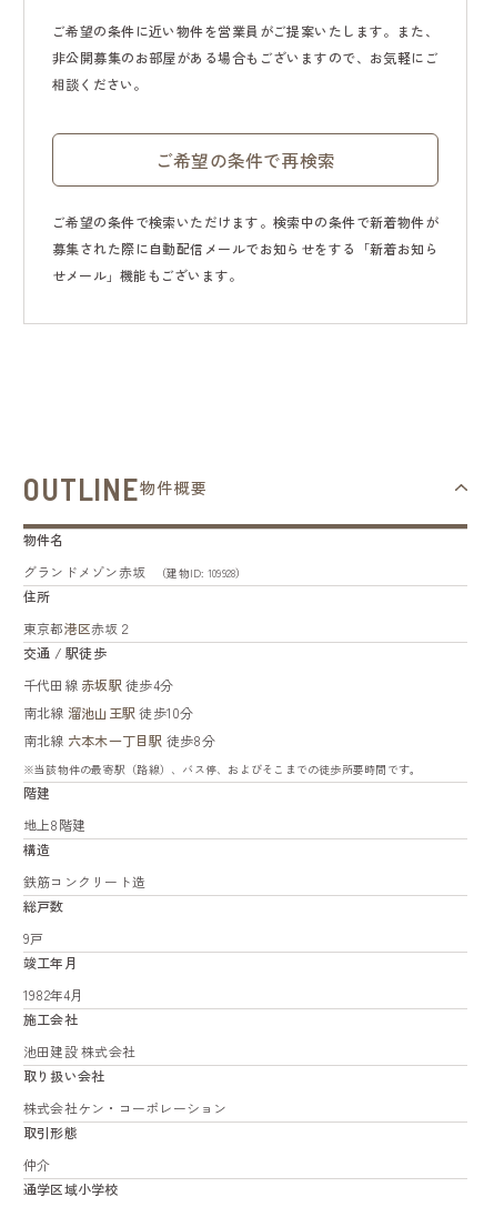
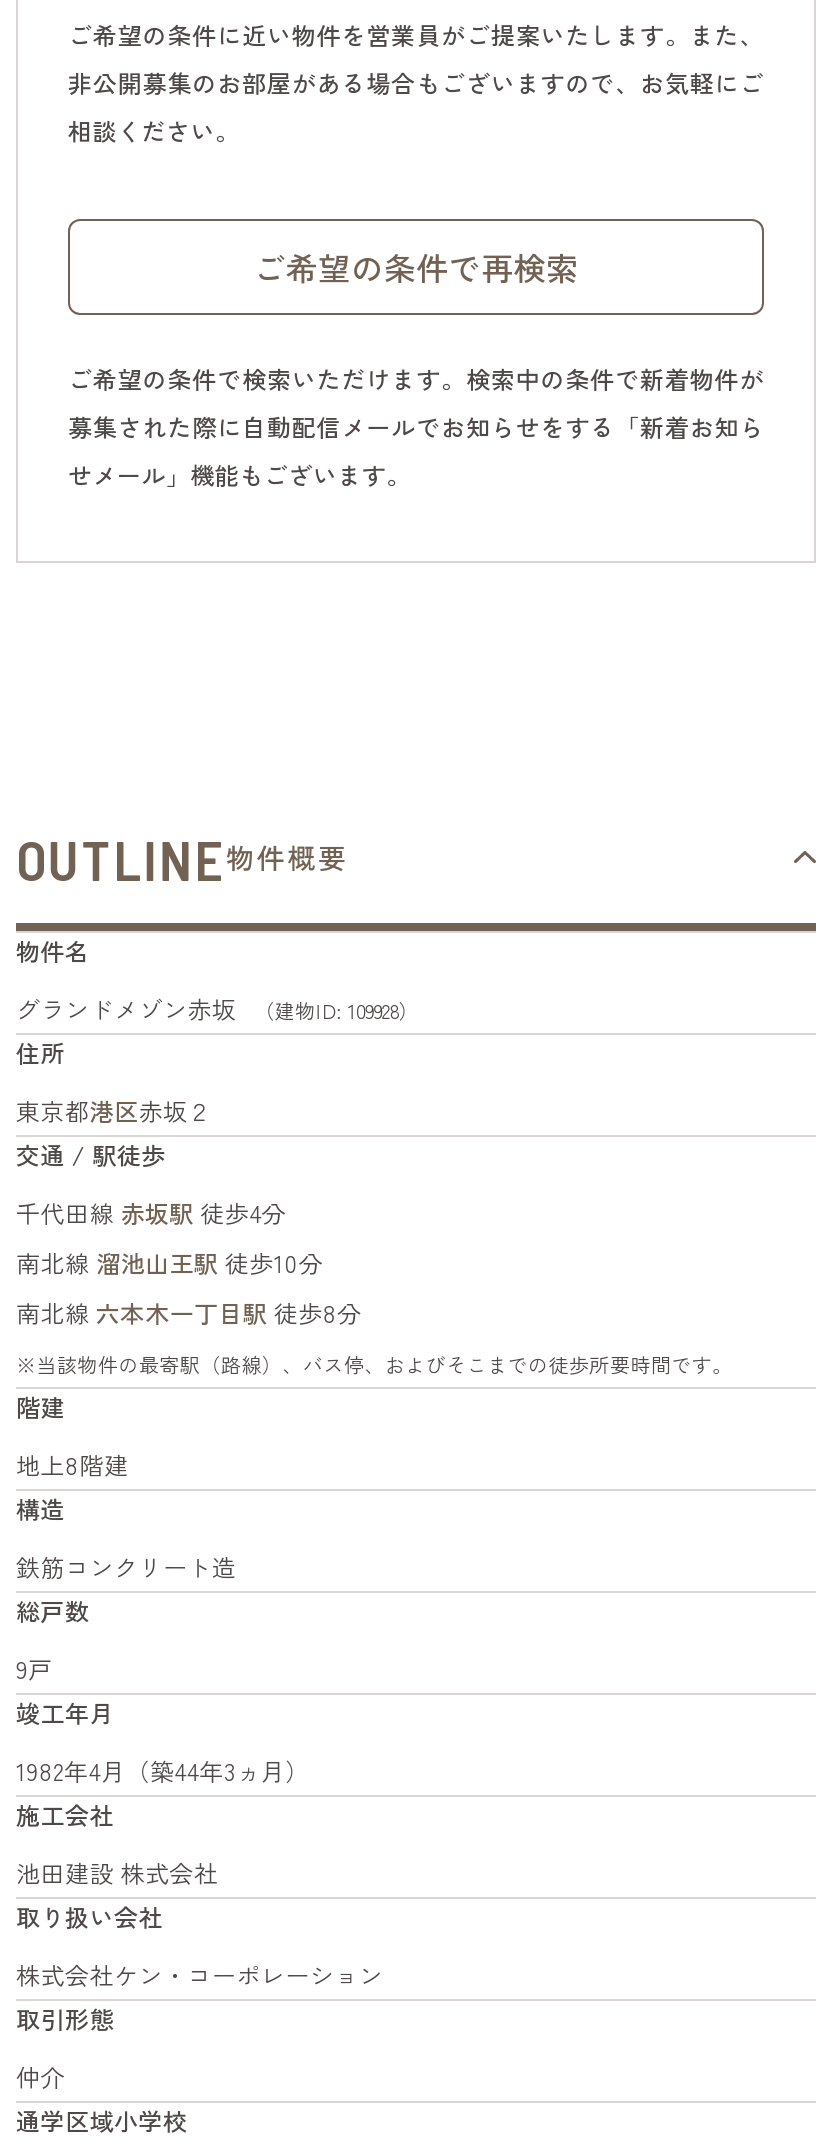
- 1982年4月
+ 1982年4月（築44年3ヵ月）
